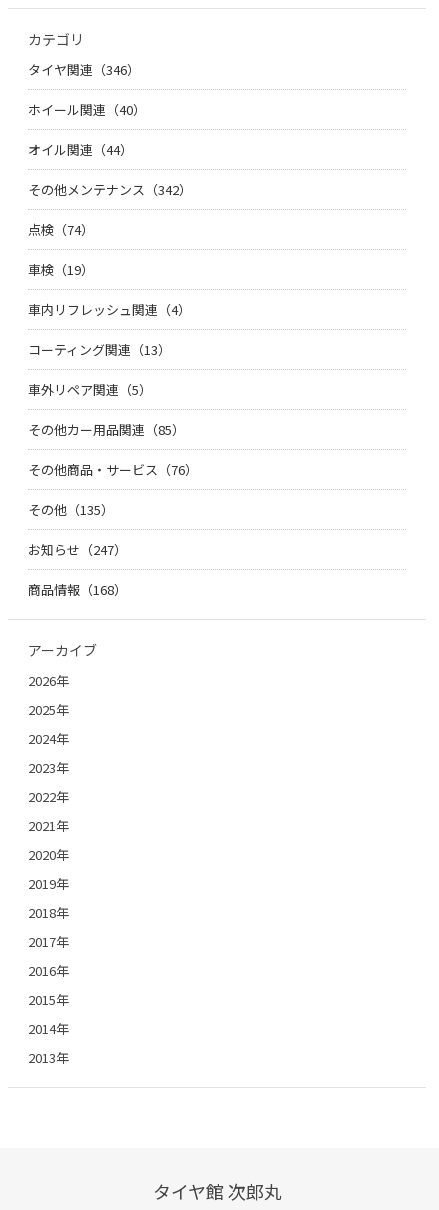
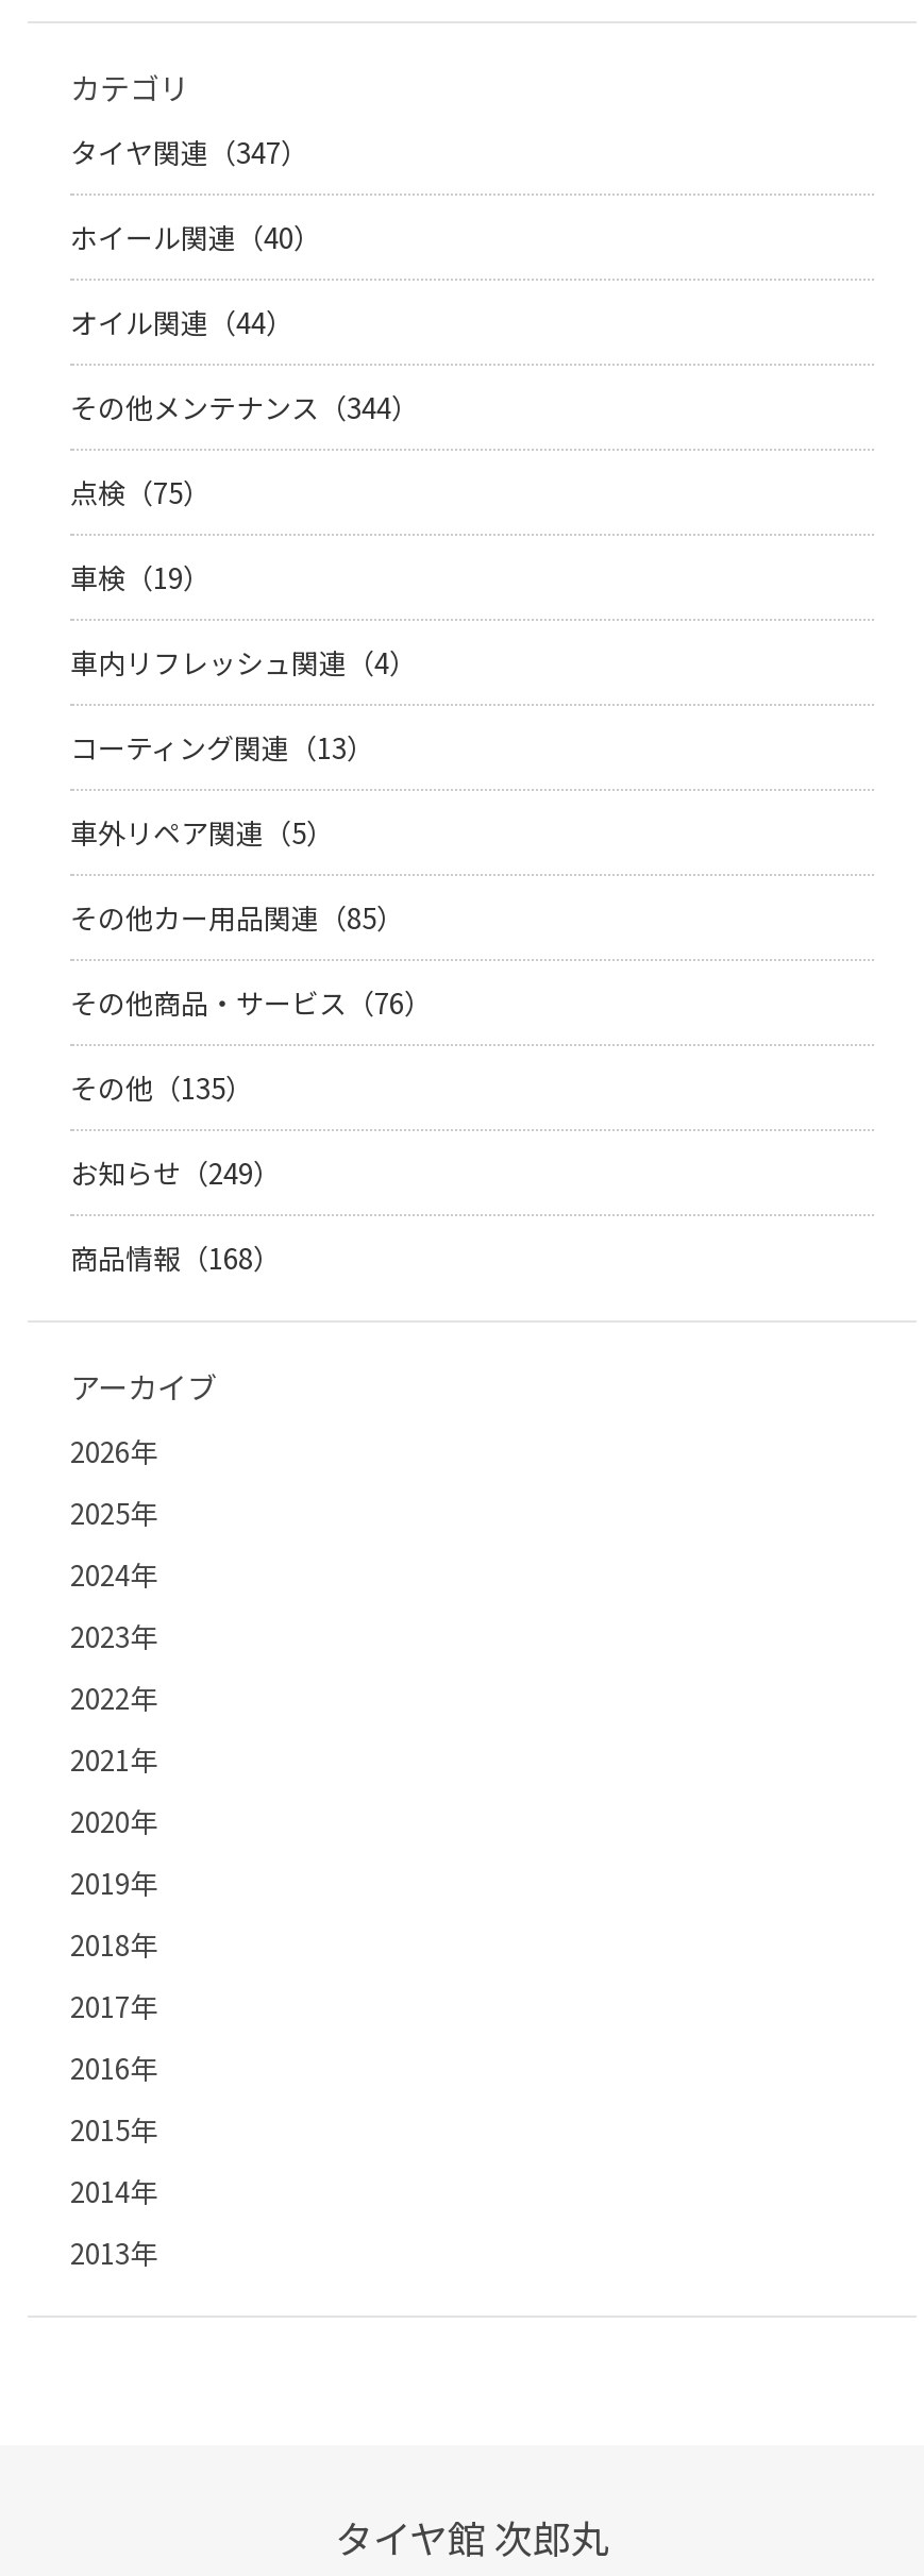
- タイヤ関連（346）
+ タイヤ関連（347）

- その他メンテナンス（342）
+ その他メンテナンス（344）

- 点検（74）
+ 点検（75）

- お知らせ（247）
+ お知らせ（249）
